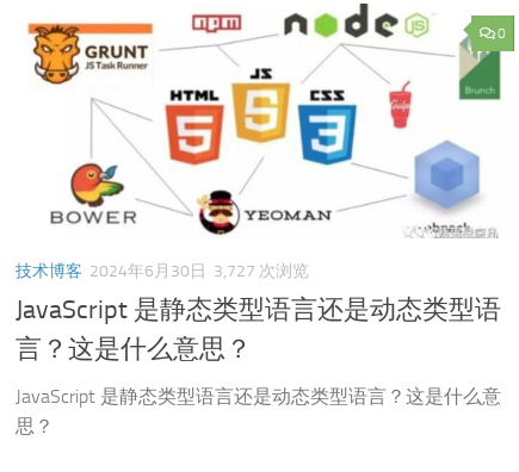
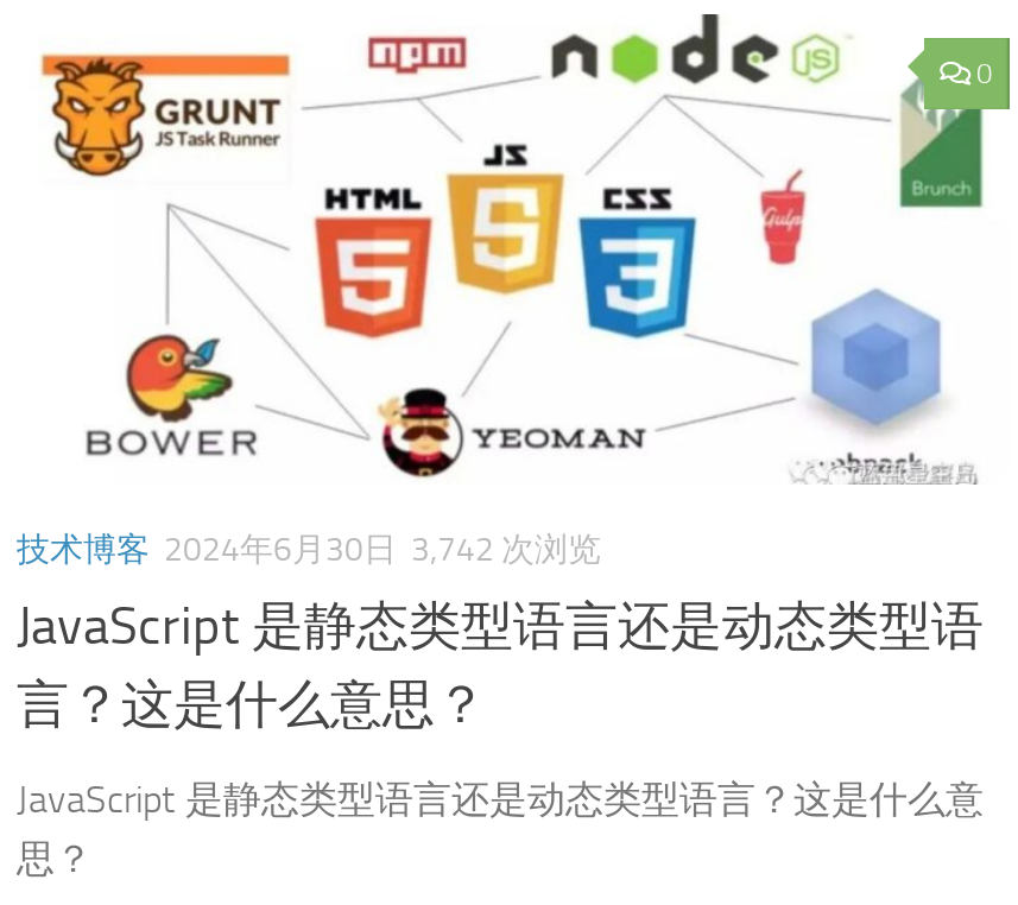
- 技术博客 2024年6月30日 3,727 次浏览
+ 技术博客 2024年6月30日 3,742 次浏览
